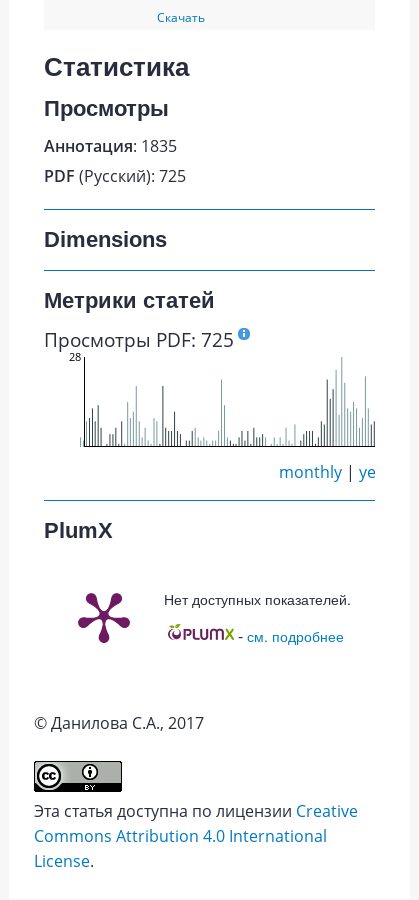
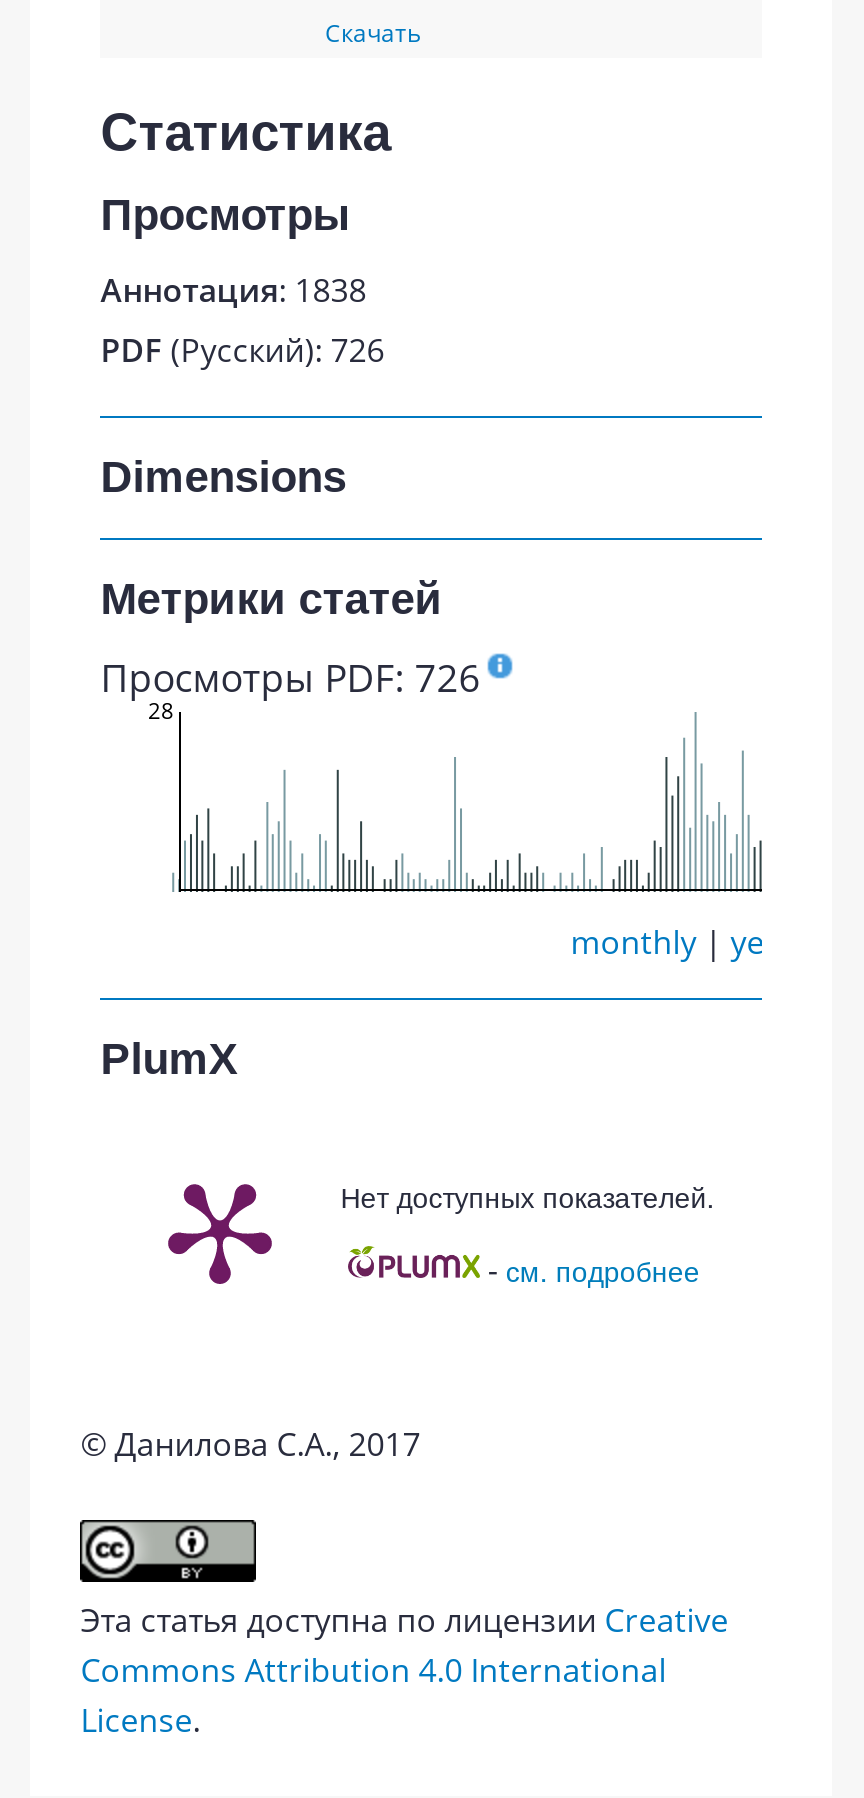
- Аннотация: 1835
+ Аннотация: 1838

- PDF (Русский): 725
+ PDF (Русский): 726

- Просмотры PDF: 725
+ Просмотры PDF: 726
